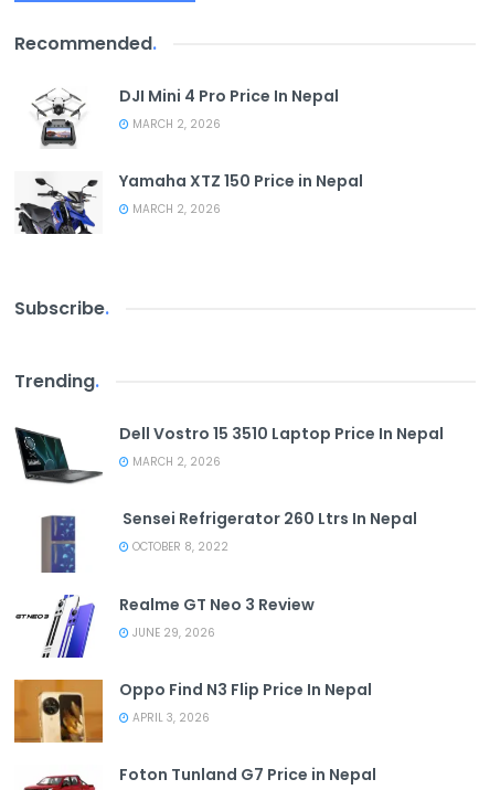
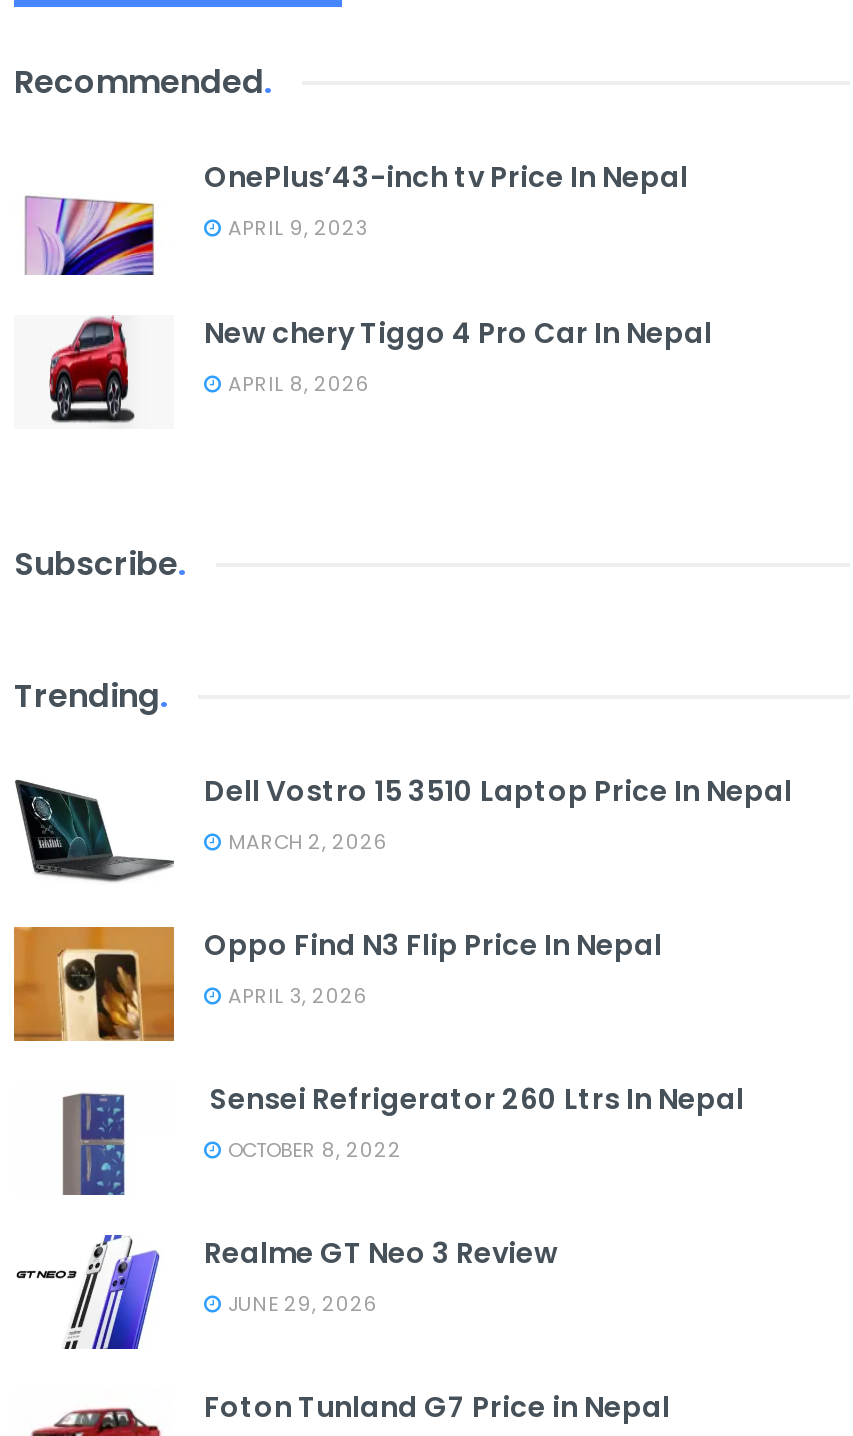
- [image]
- DJI Mini 4 Pro Price In Nepal
- MARCH 2, 2026
+ [image]
+ OnePlus’43-inch tv Price In Nepal
+ APRIL 9, 2023

- [image]
- Yamaha XTZ 150 Price in Nepal
- MARCH 2, 2026
+ [image]
+ New chery Tiggo 4 Pro Car In Nepal
+ APRIL 8, 2026

moved down: [image] | Sensei Refrigerator 260 Ltrs In Nepal | OCTOBER 8, 2022 | Realme GT Neo 3 Review | JUNE 29, 2026

moved up: [image] | Oppo Find N3 Flip Price In Nepal | APRIL 3, 2026
